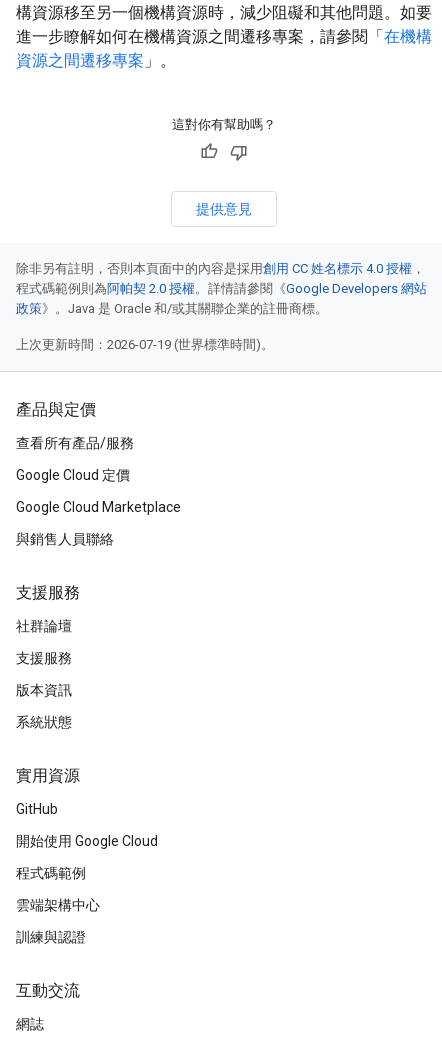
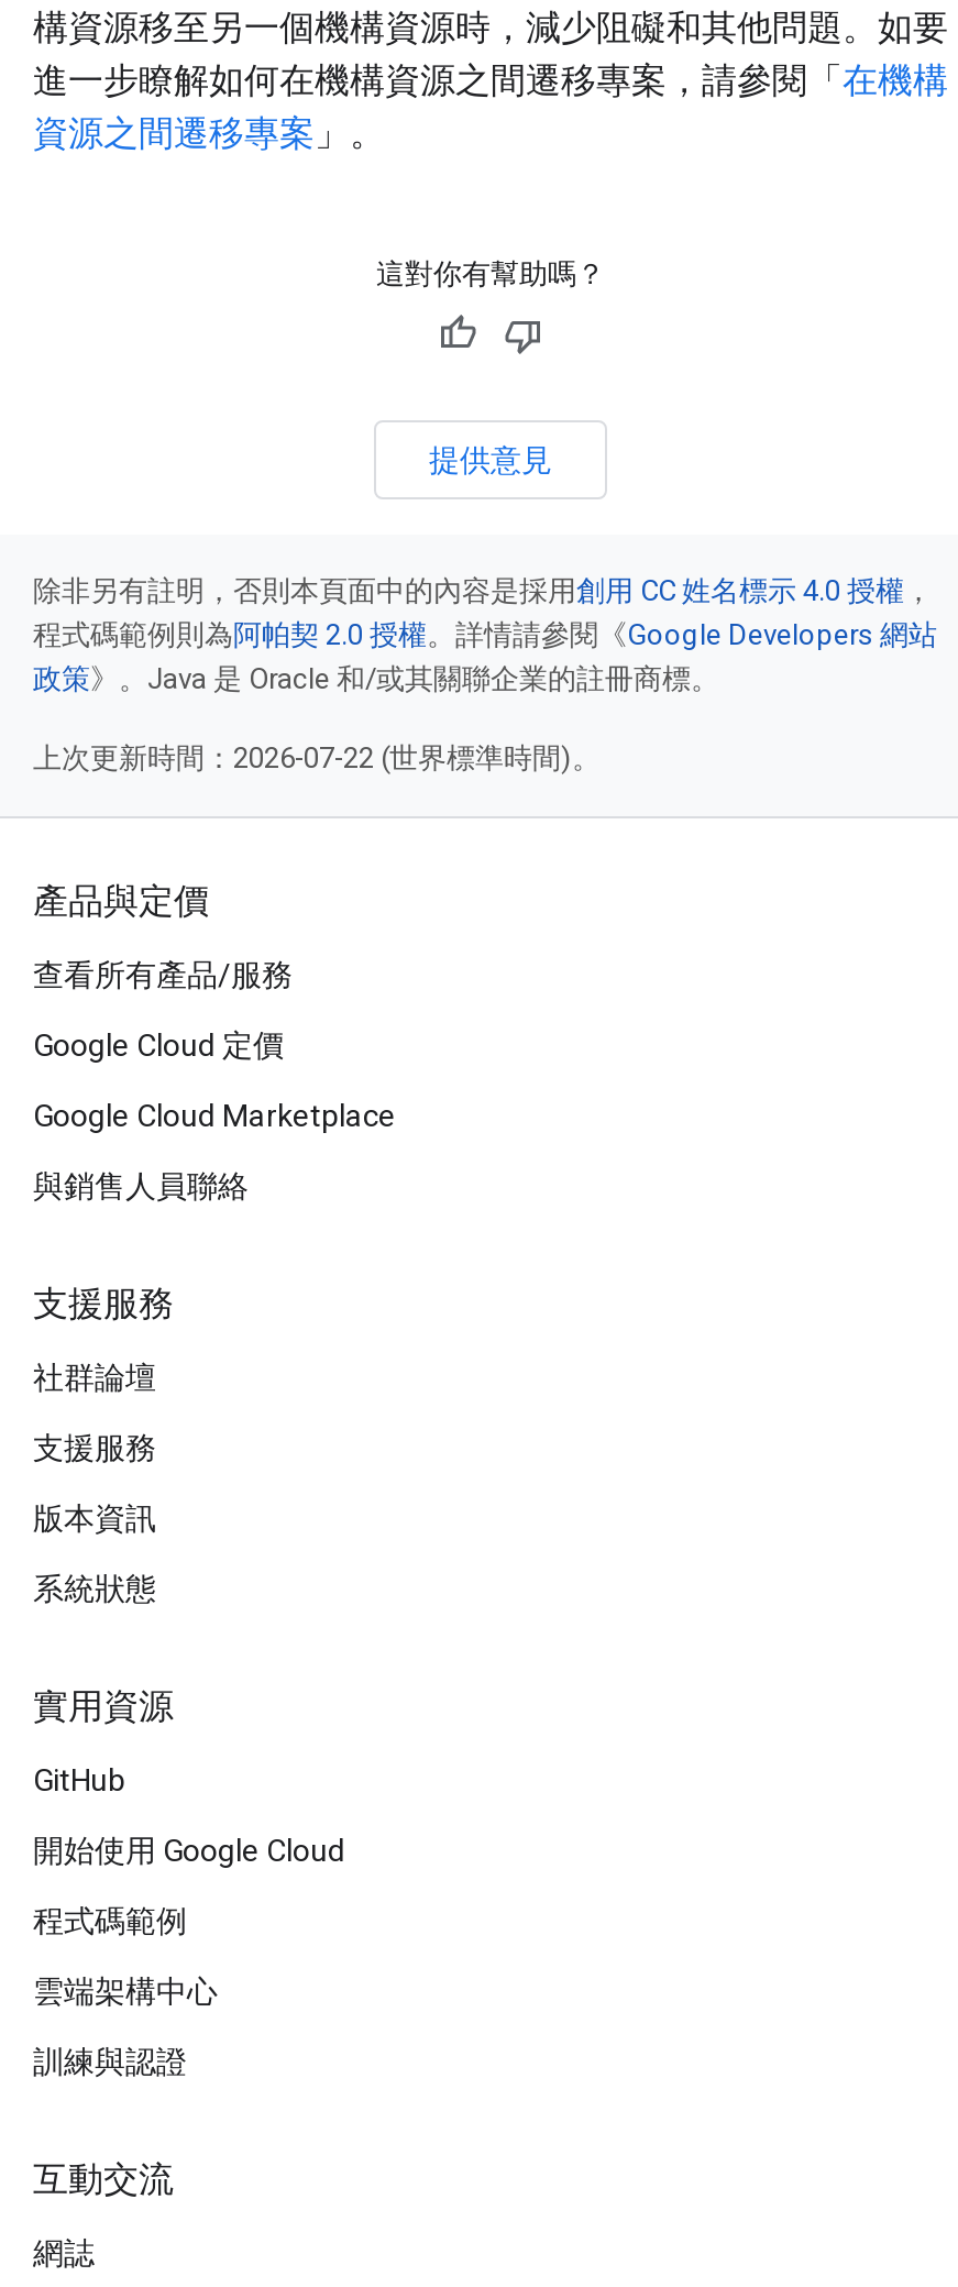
- 上次更新時間：2026-07-19 (世界標準時間)。
+ 上次更新時間：2026-07-22 (世界標準時間)。
